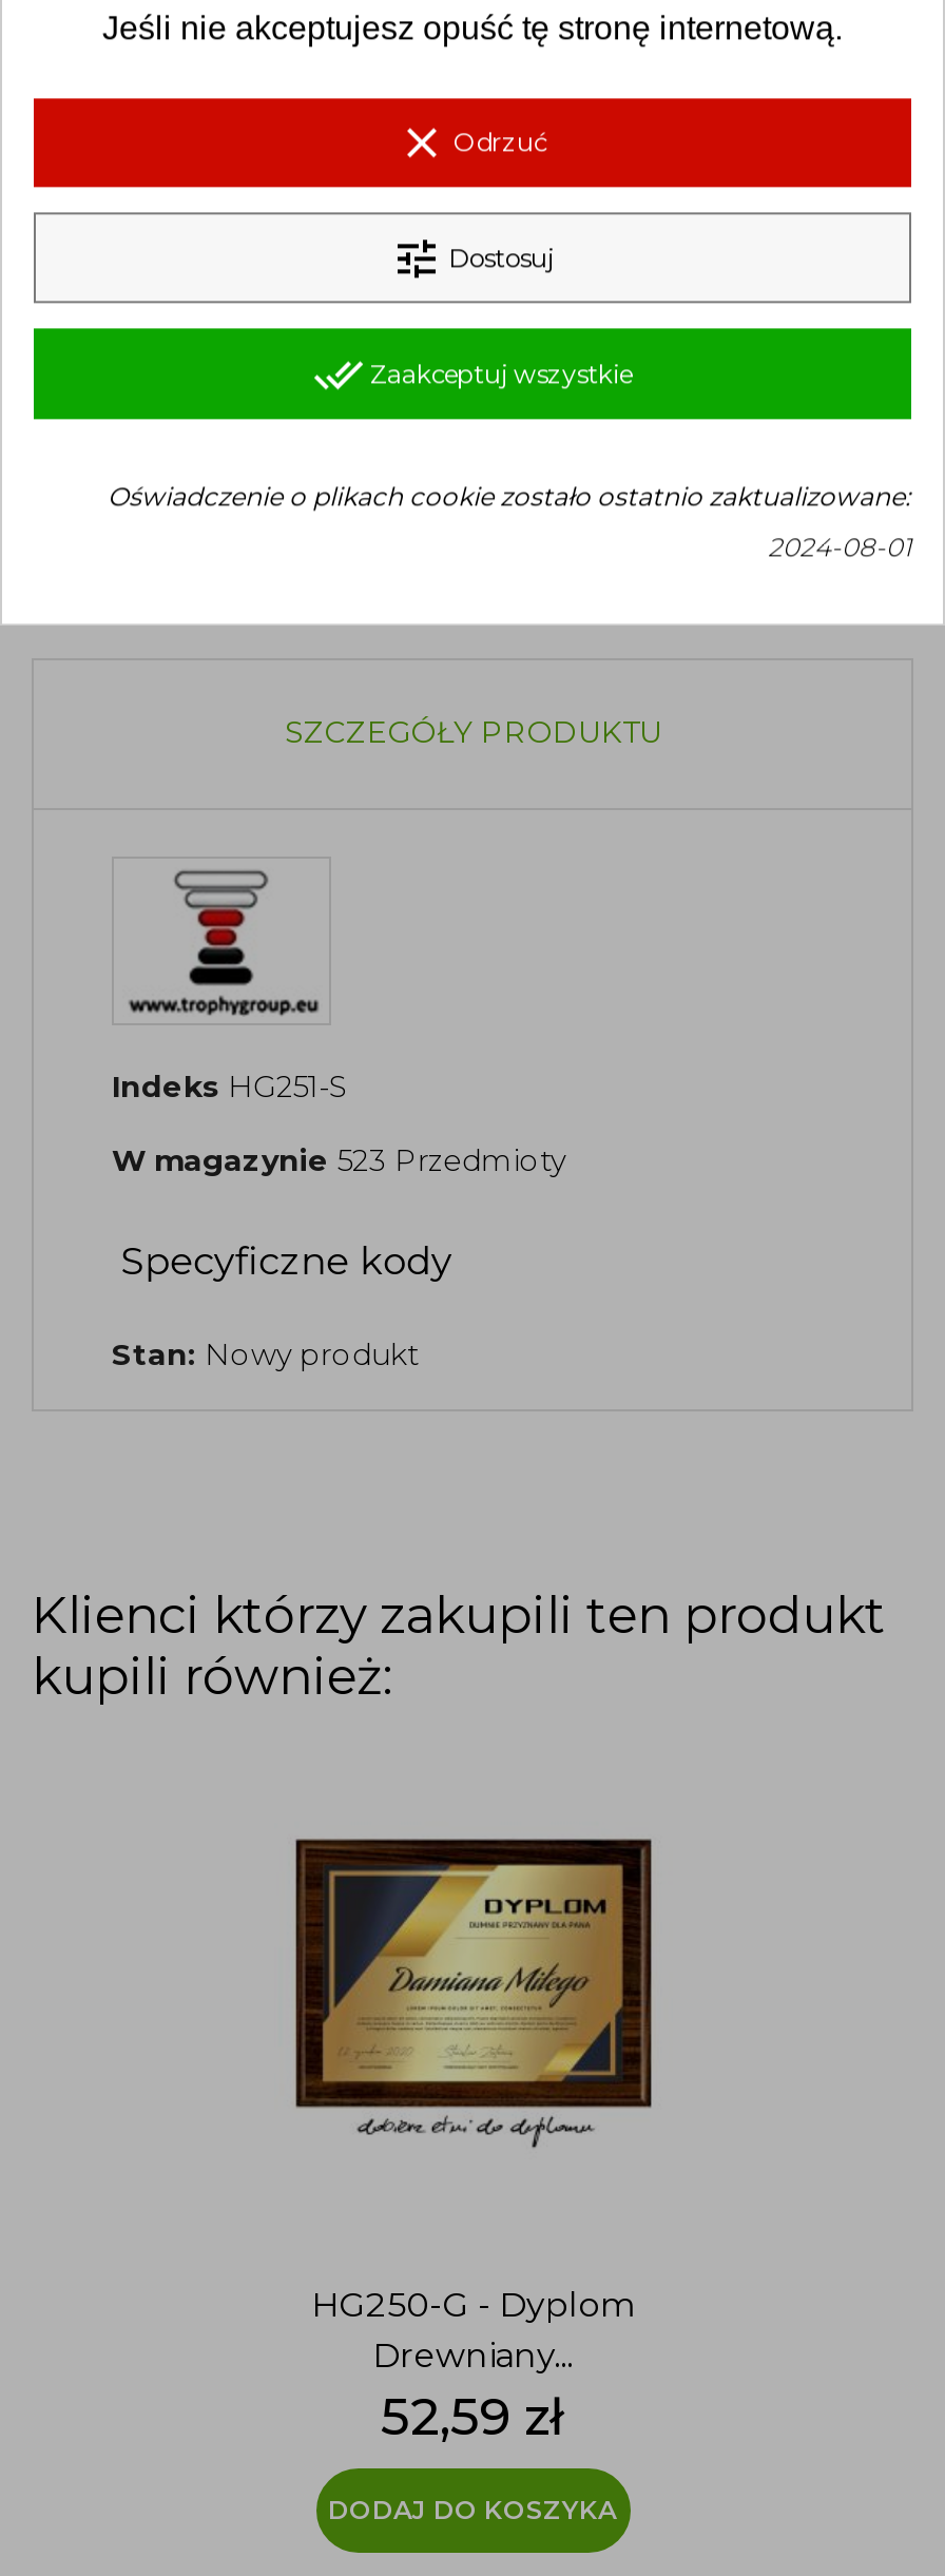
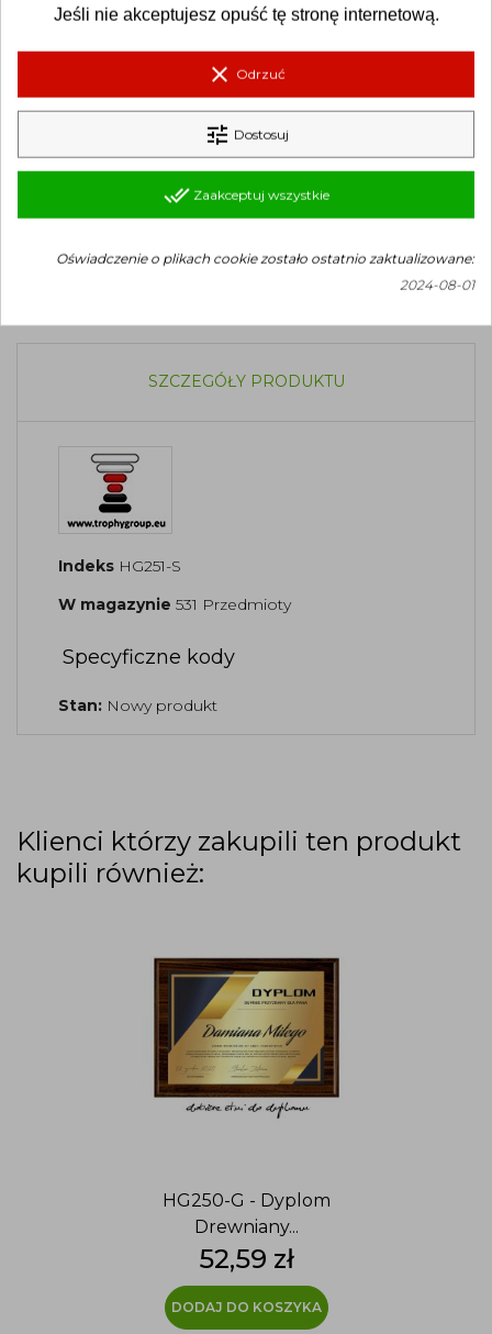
- W magazynie 523 Przedmioty
+ W magazynie 531 Przedmioty
